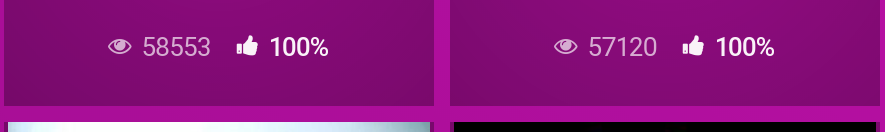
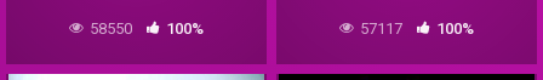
- 58553 100%
+ 58550 100%

- 57120 100%
+ 57117 100%
